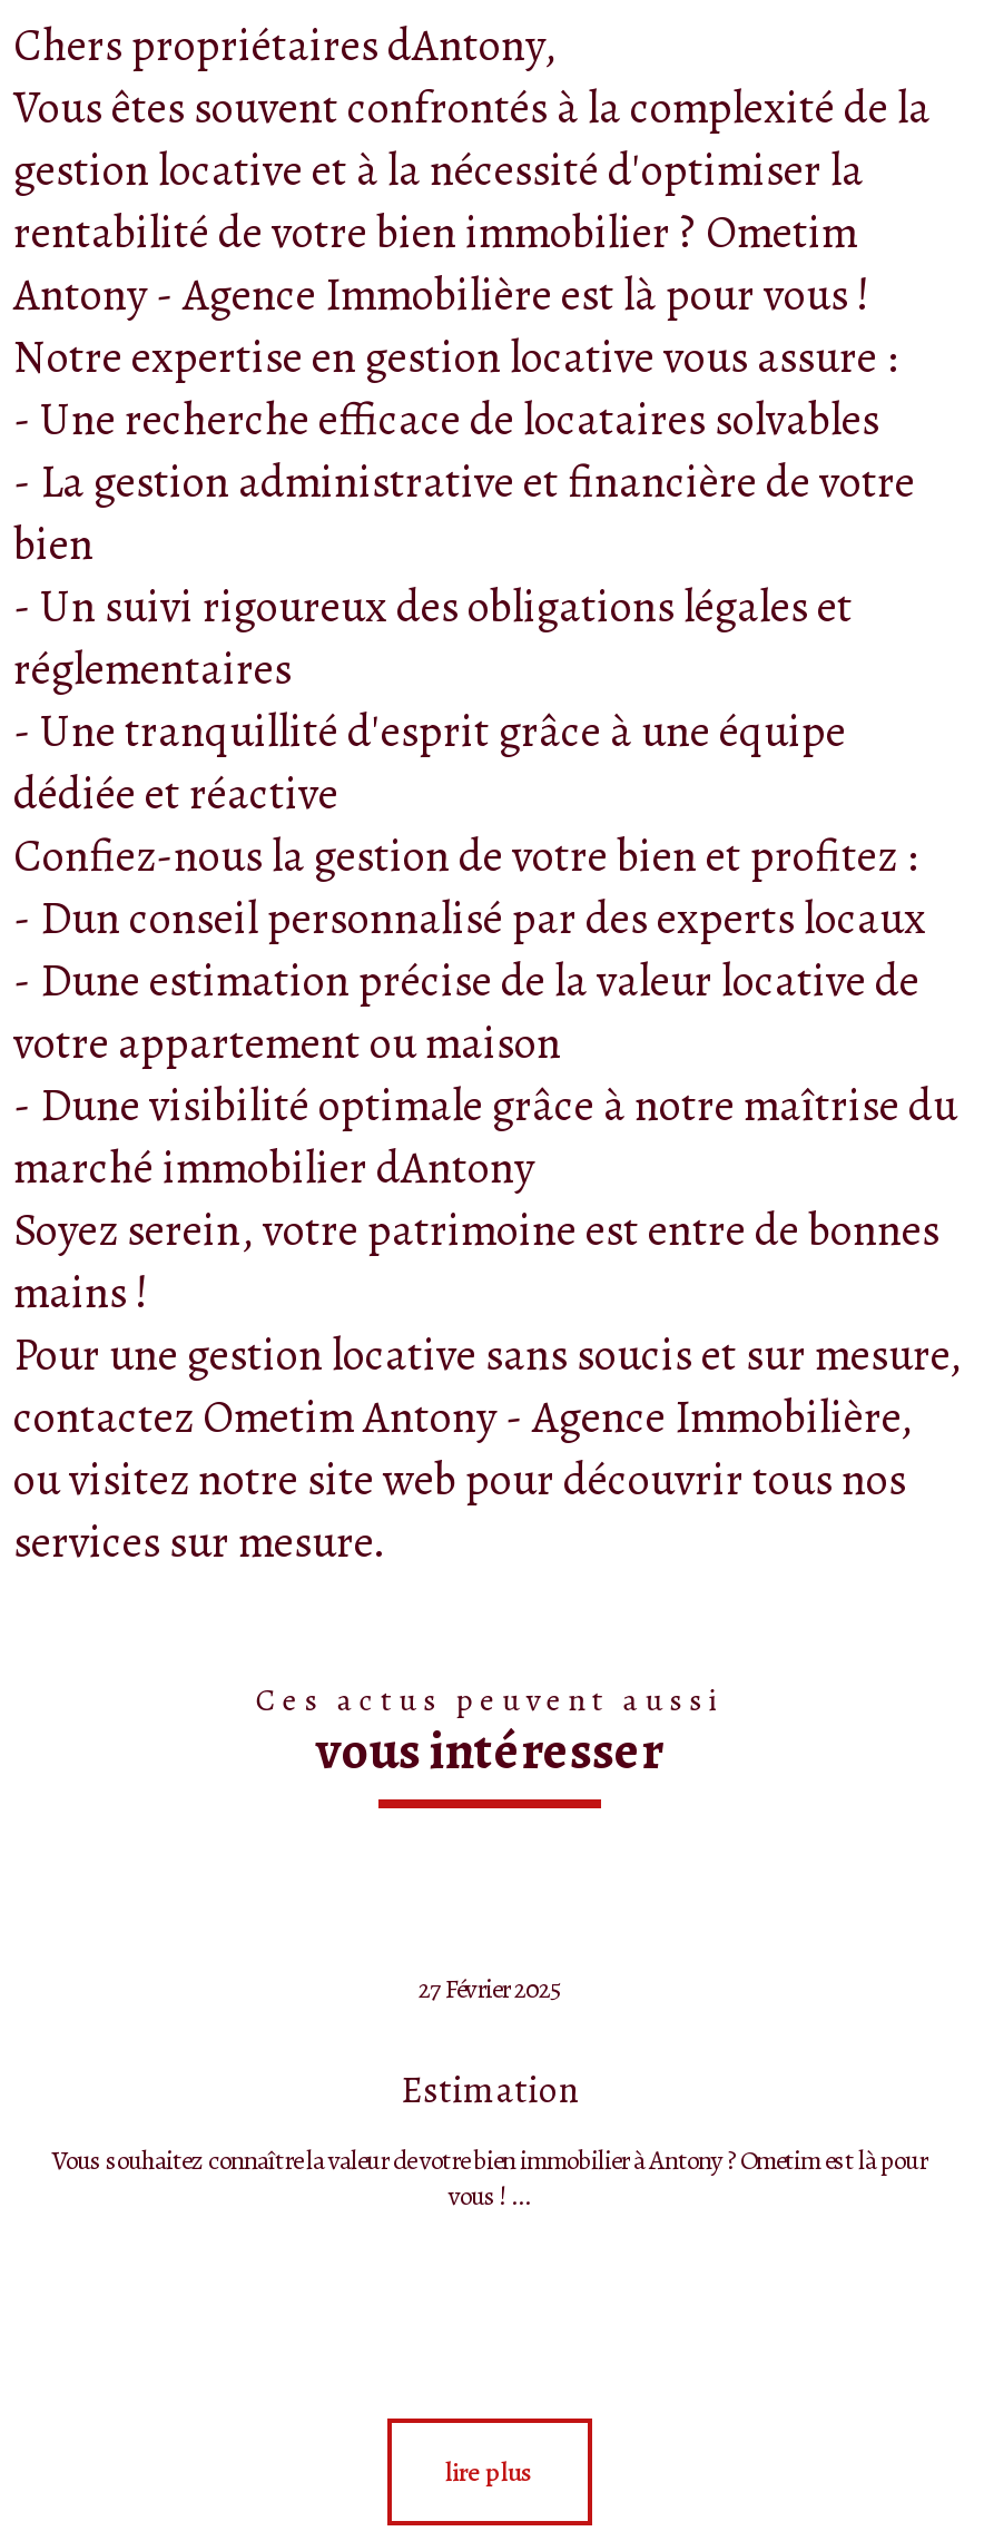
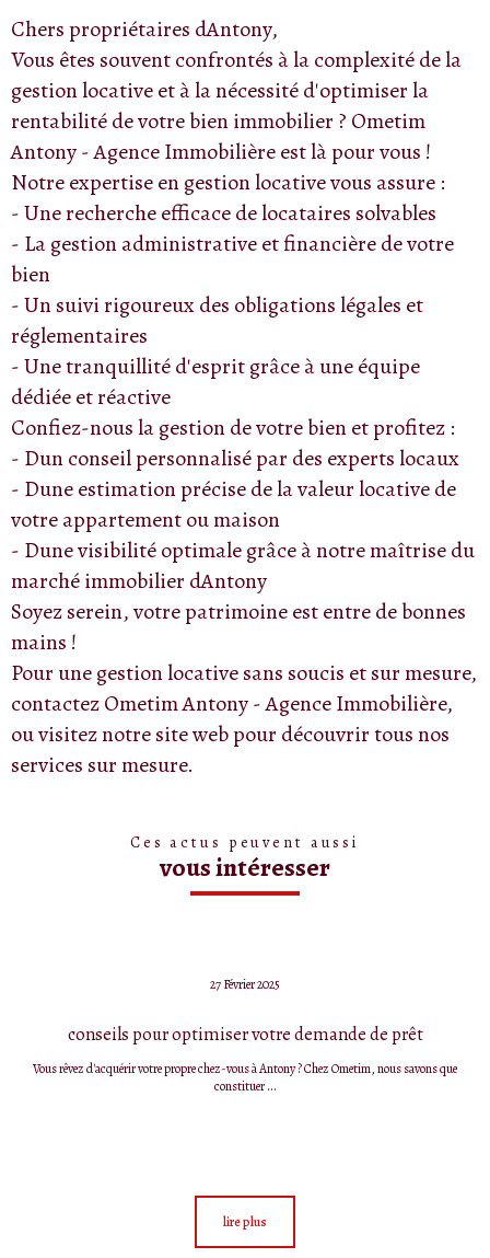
- Estimation
+ conseils pour optimiser votre demande de prêt

- Vous souhaitez connaître la valeur de votre bien immobilier à Antony ? Ometim est là pour
- vous ! ...
+ Vous rêvez d'acquérir votre propre chez-vous à Antony ? Chez Ometim, nous savons que
+ constituer ...
